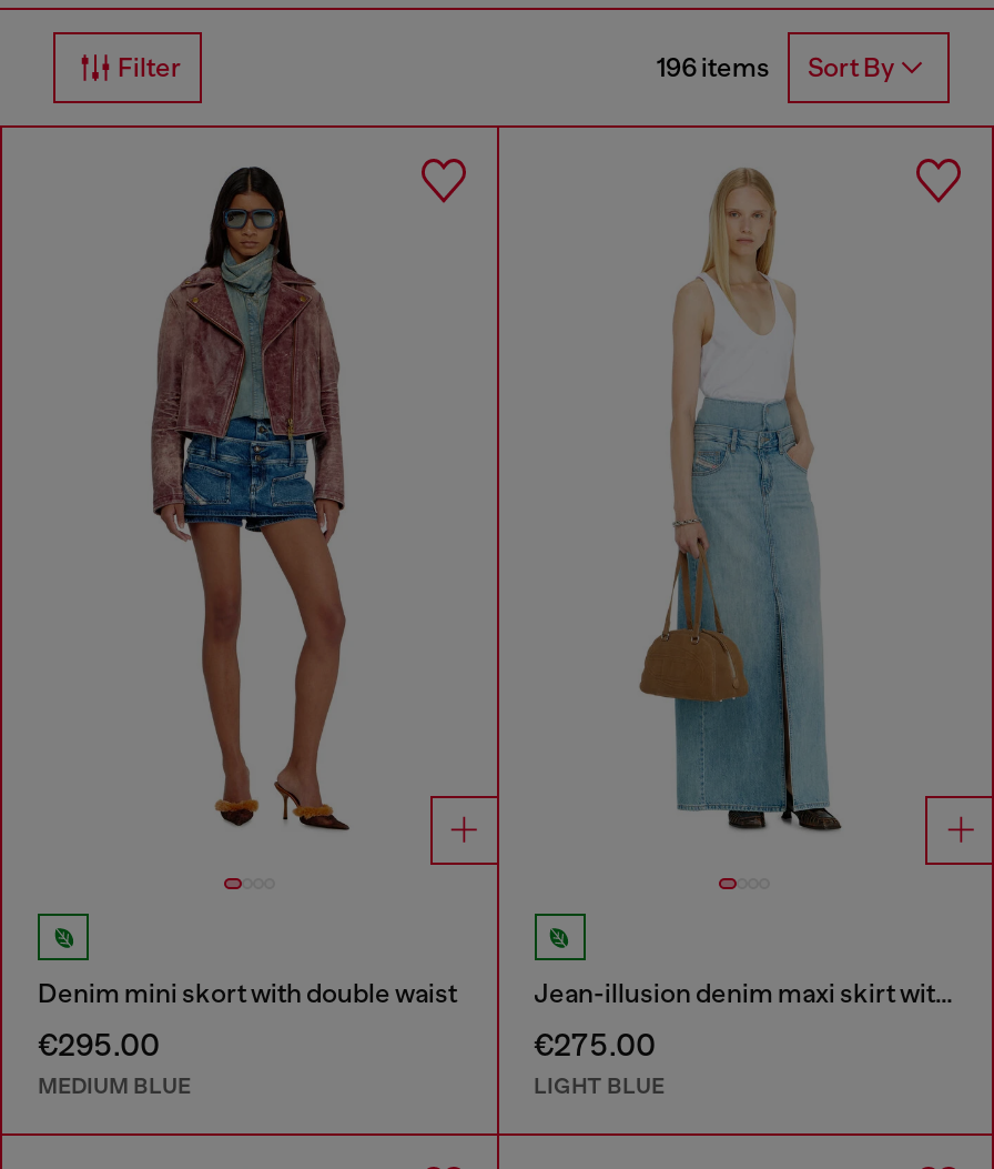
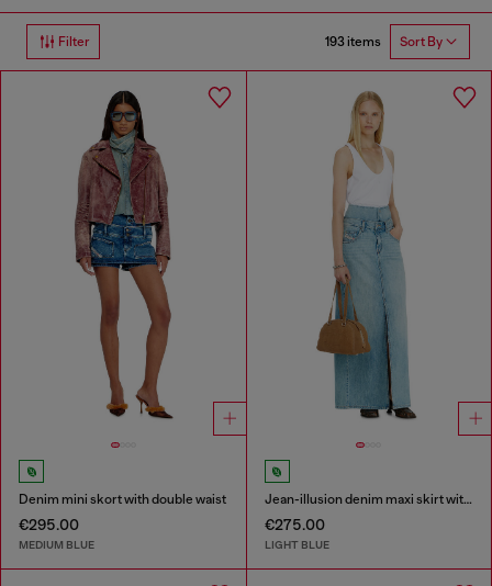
- 196 items Sort By
+ 193 items Sort By
